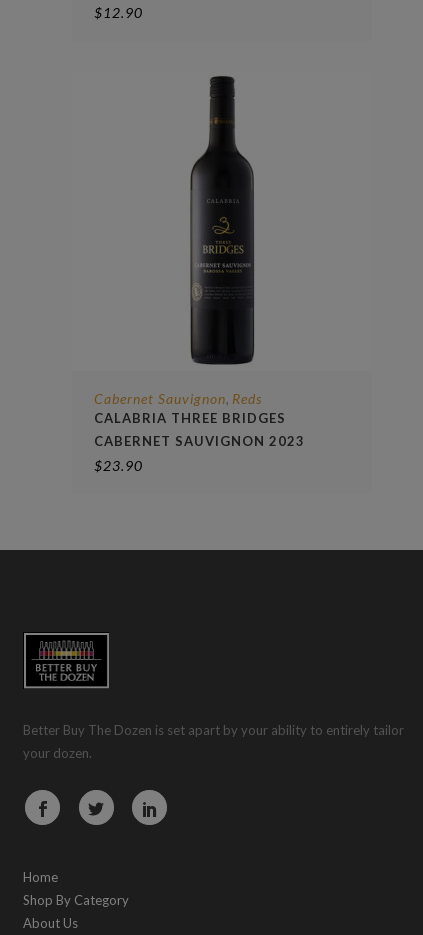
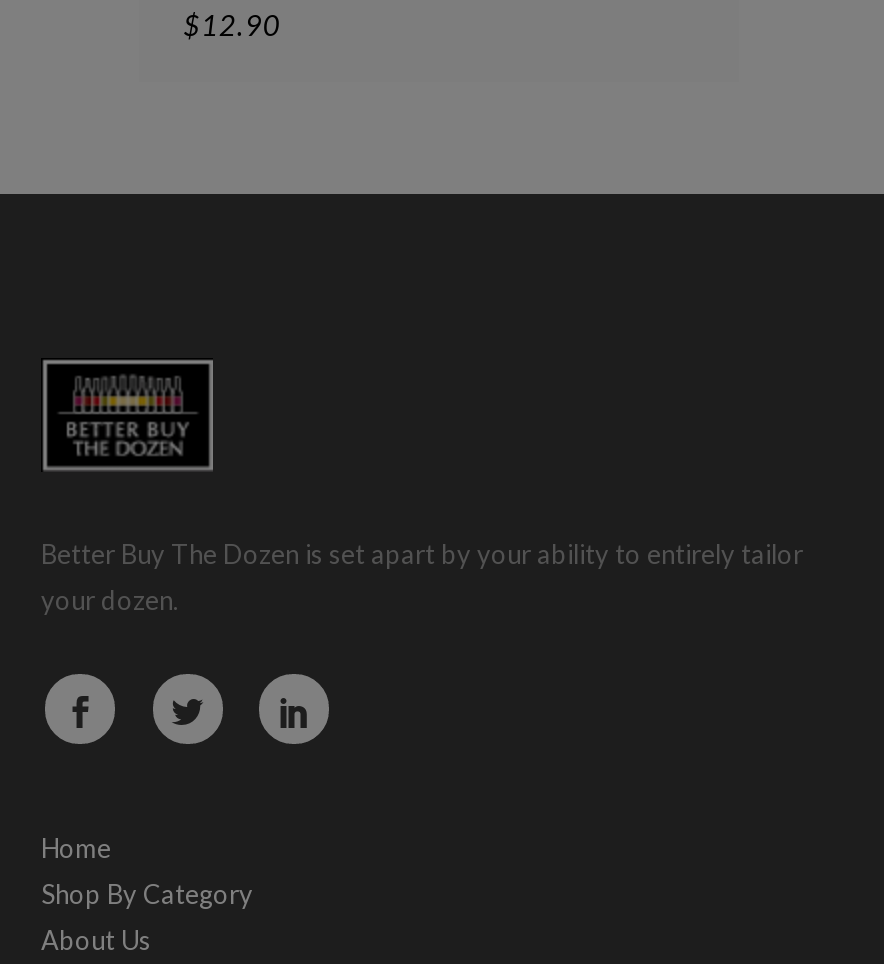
- [image]
- Cabernet Sauvignon, Reds
- CALABRIA THREE BRIDGES
- CABERNET SAUVIGNON 2023
- $23.90
